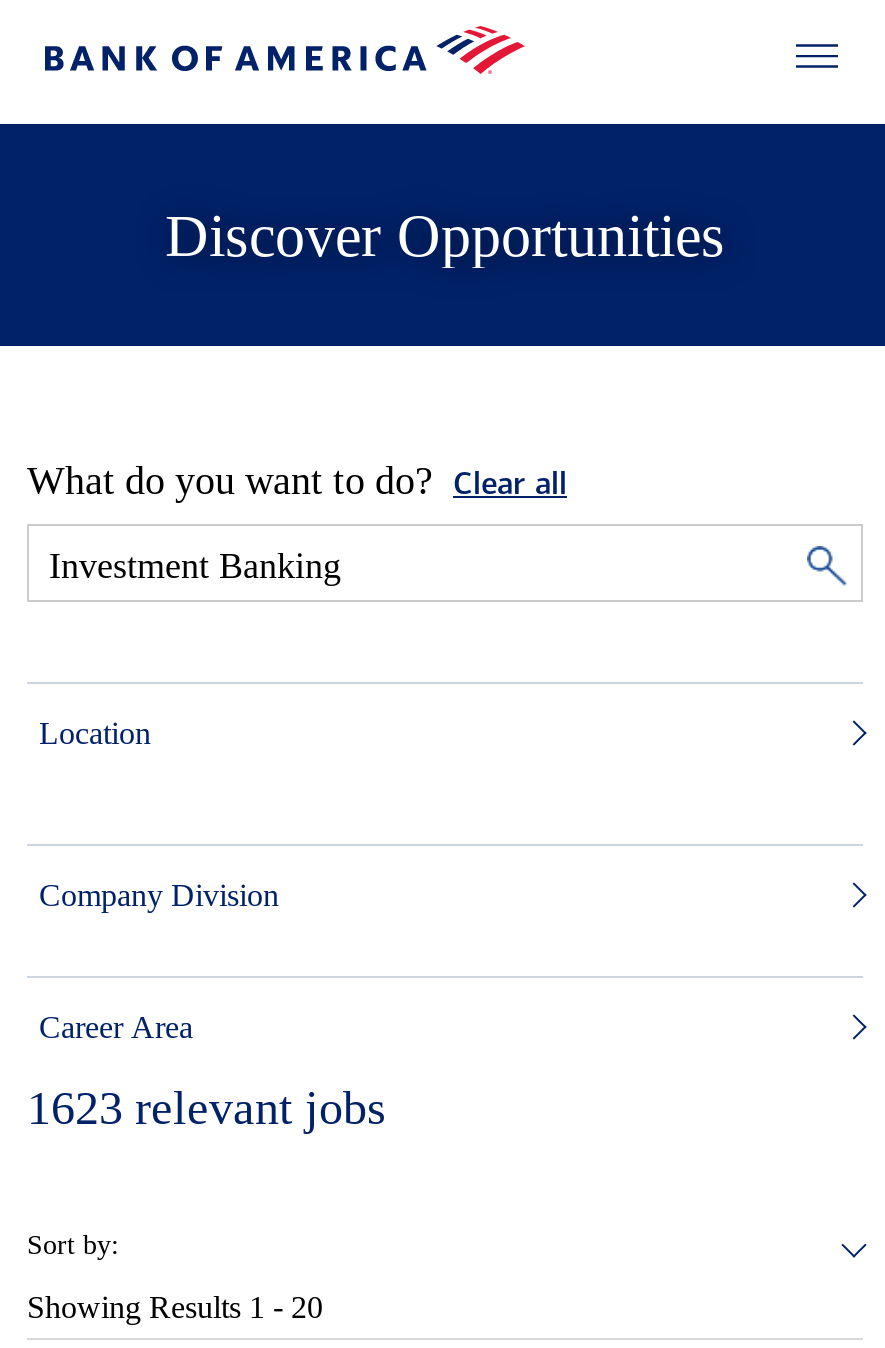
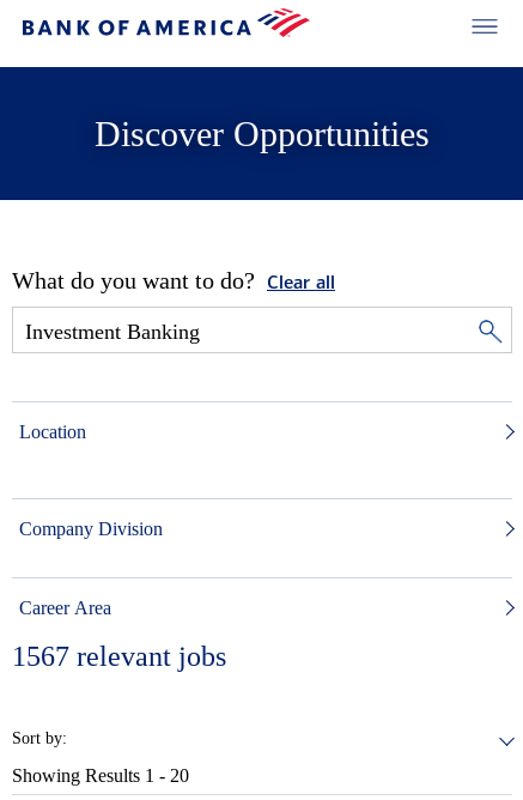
- 1623 relevant jobs
+ 1567 relevant jobs
